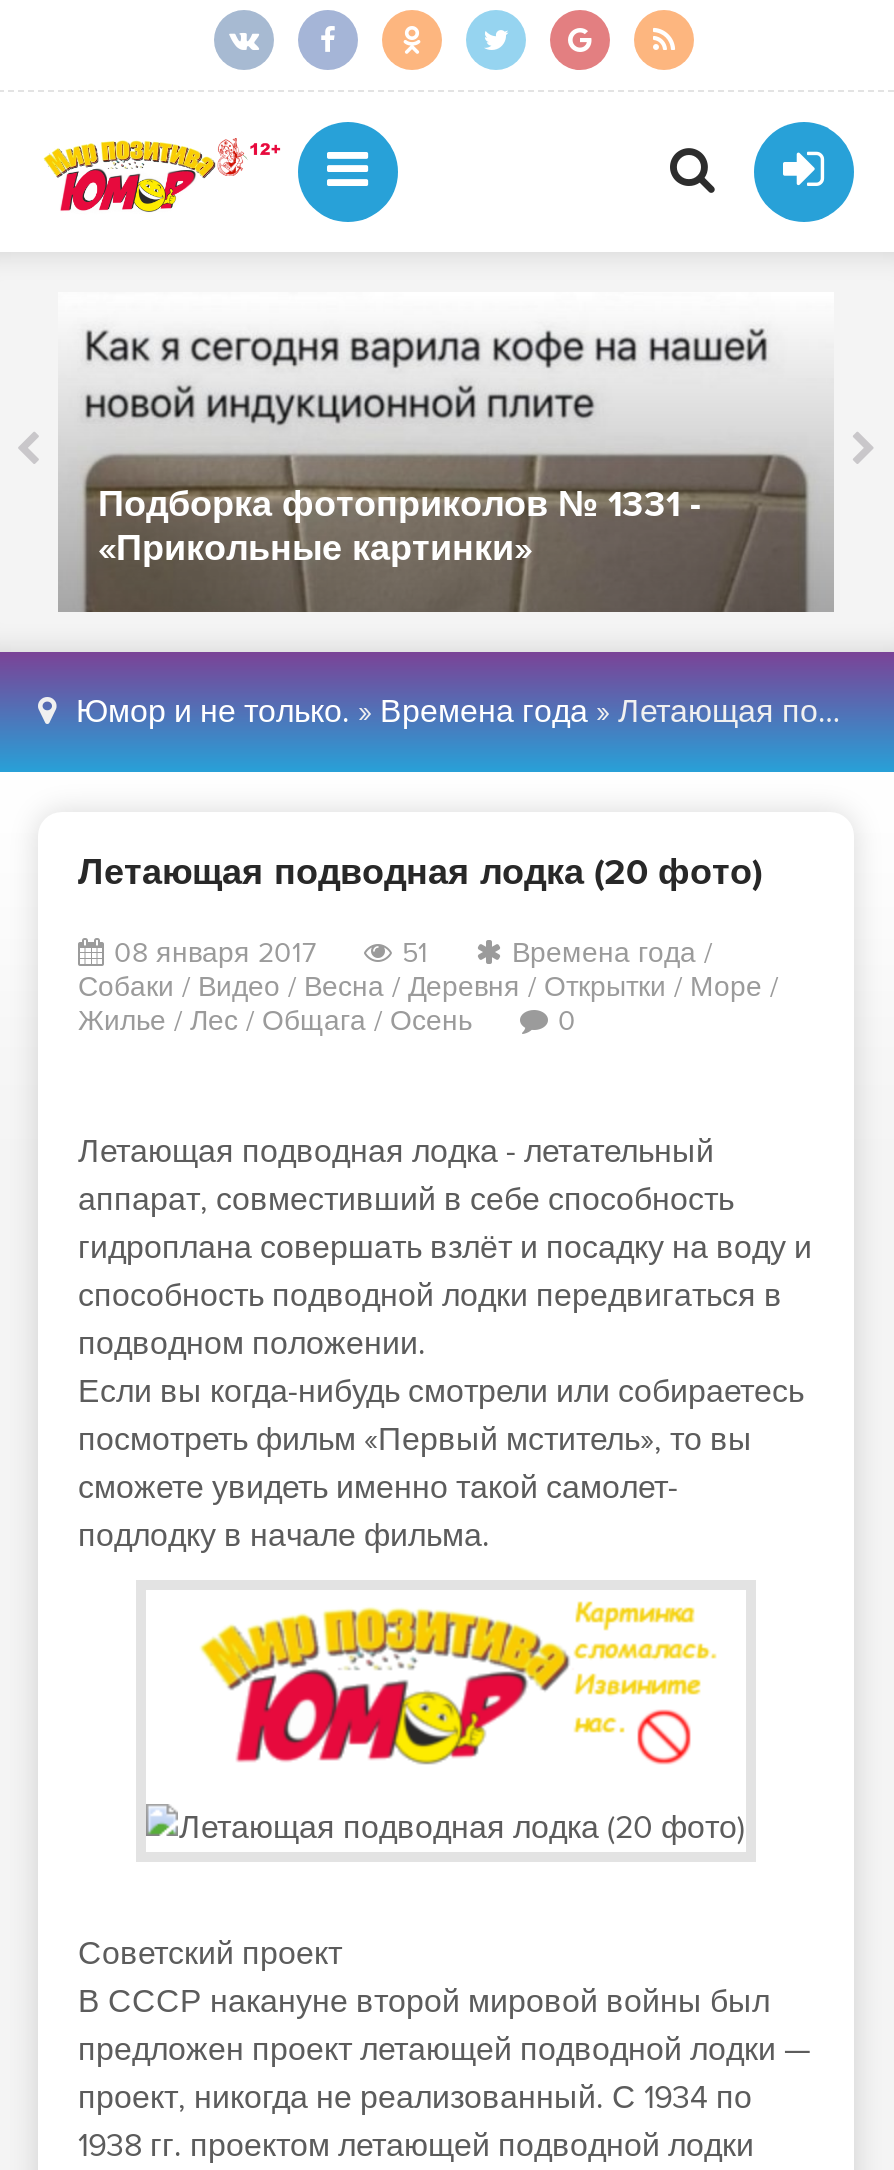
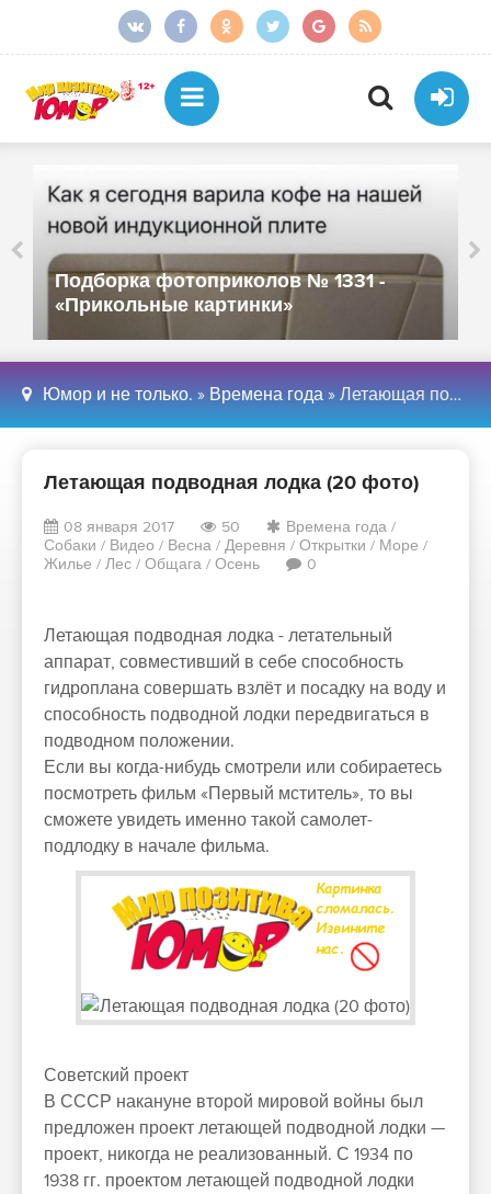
- 51
+ 50
